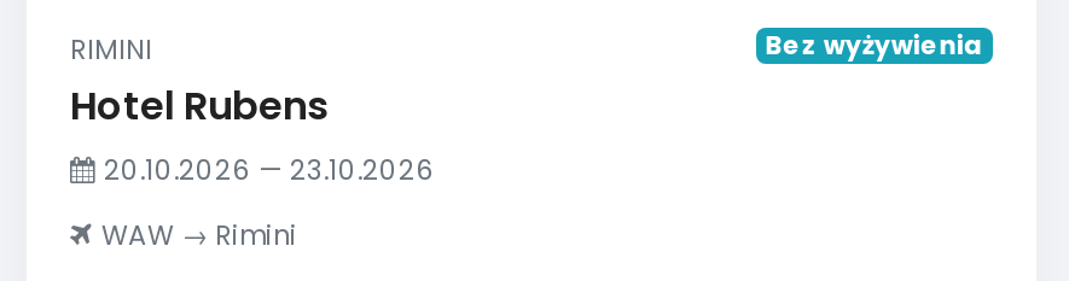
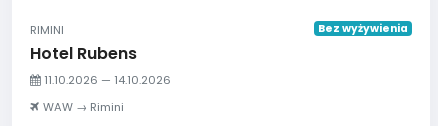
- 20.10.2026 — 23.10.2026
+ 11.10.2026 — 14.10.2026
